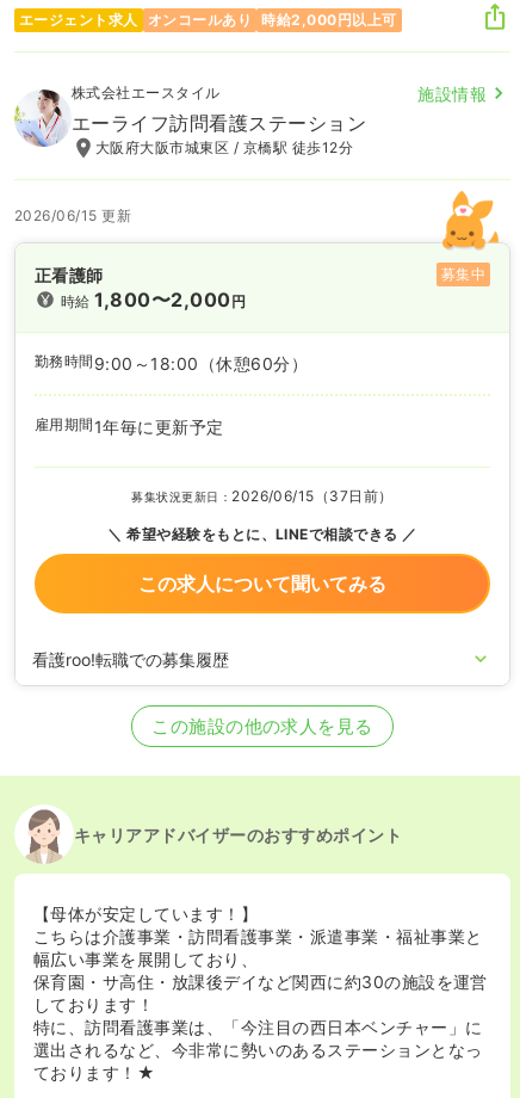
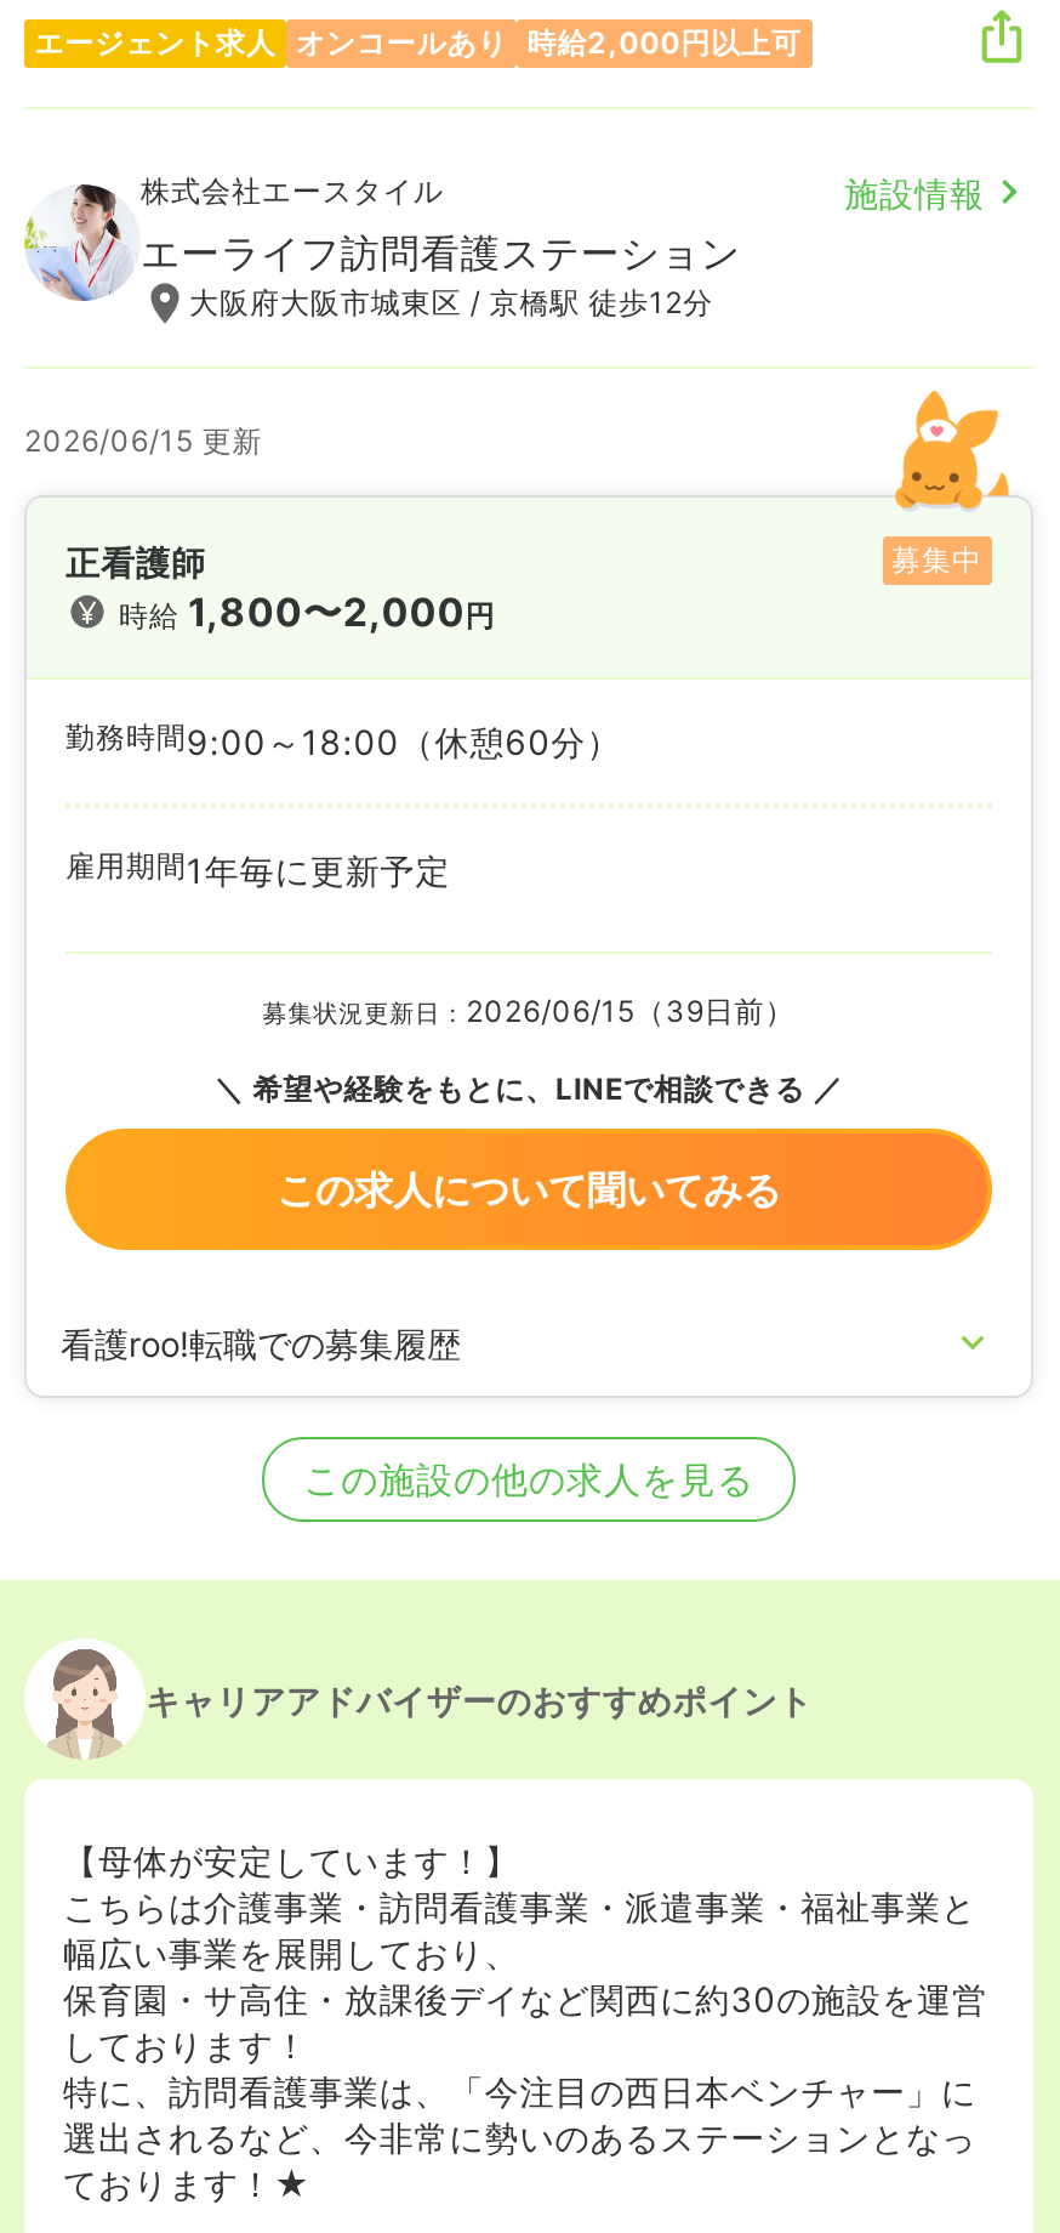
- 募集状況更新日：2026/06/15（37日前）
+ 募集状況更新日：2026/06/15（39日前）
